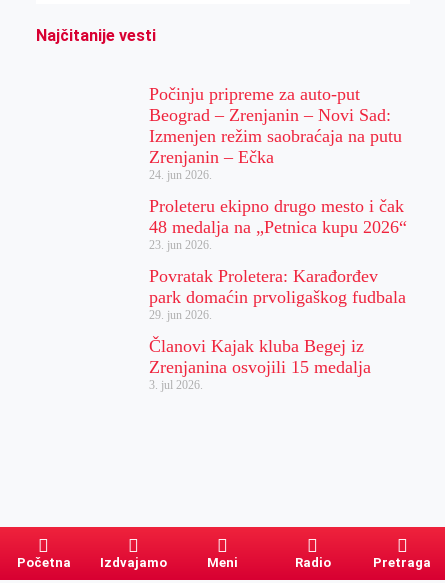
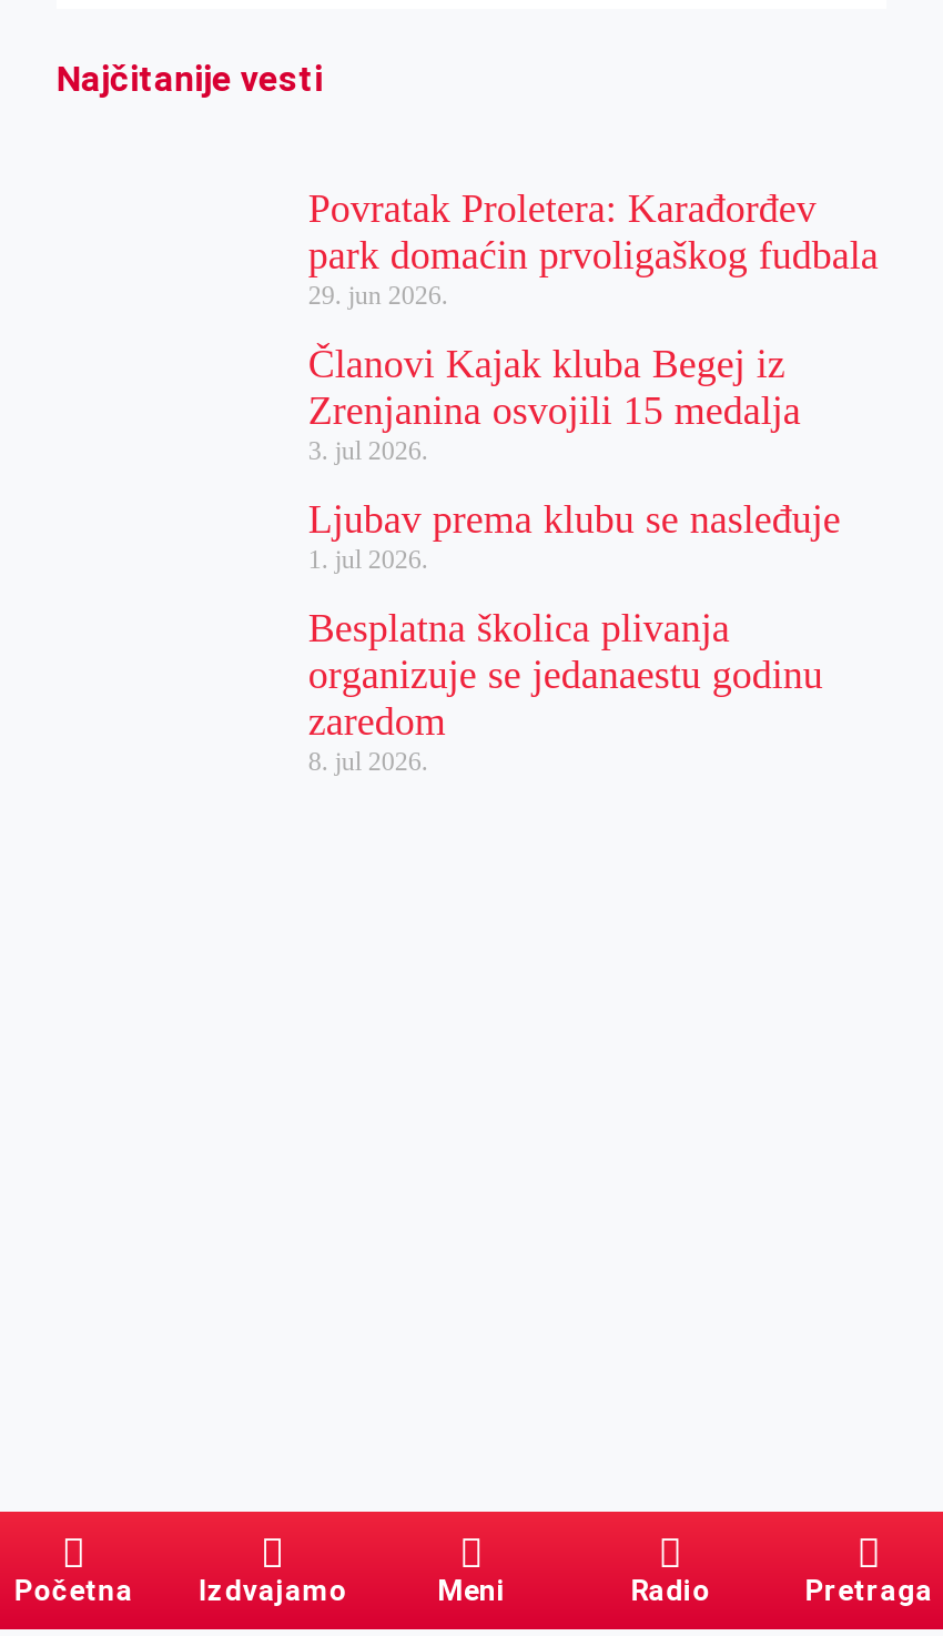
- Počinju pripreme za auto-put
- Beograd – Zrenjanin – Novi Sad:
- Izmenjen režim saobraćaja na putu
- Zrenjanin – Ečka
- 24. jun 2026.
- Proleteru ekipno drugo mesto i čak
- 48 medalja na „Petnica kupu 2026“
- 23. jun 2026.

moved up: Povratak Proletera: Karađorđev | park domaćin prvoligaškog fudbala | 29. jun 2026. | Članovi Kajak kluba Begej iz | Zrenjanina osvojili 15 medalja | 3. jul 2026.

+ Ljubav prema klubu se nasleđuje
+ 1. jul 2026.
+ Besplatna školica plivanja
+ organizuje se jedanaestu godinu
+ zaredom
+ 8. jul 2026.
